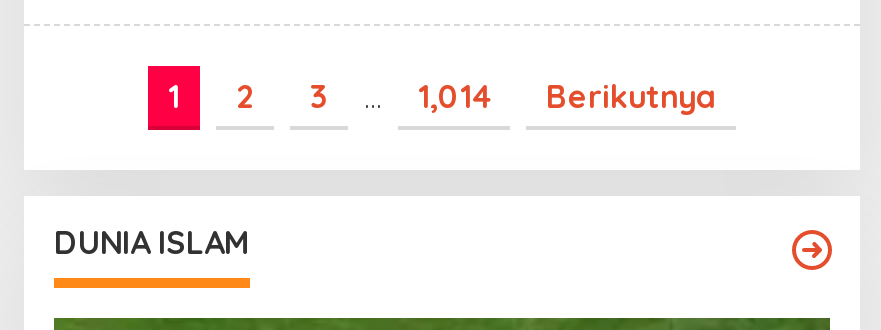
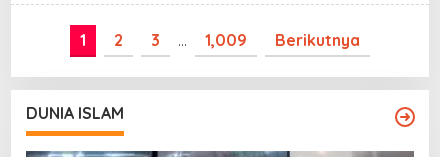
- 1,014
+ 1,009
